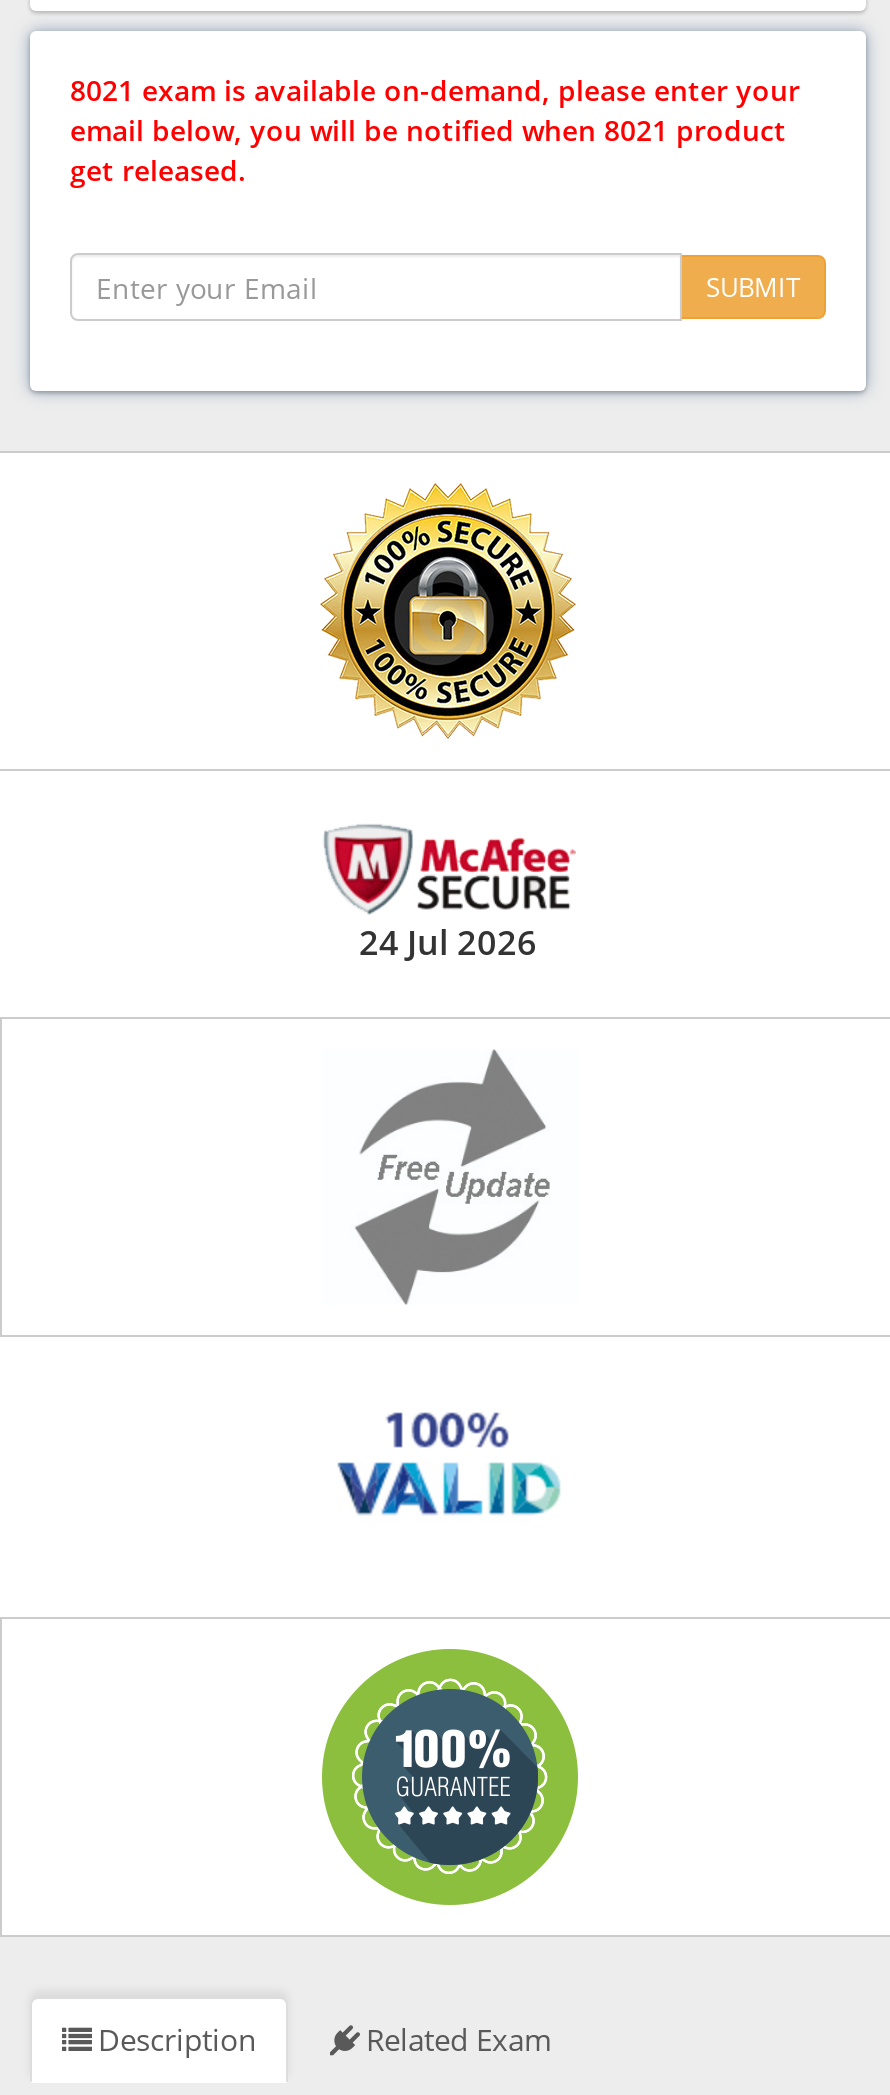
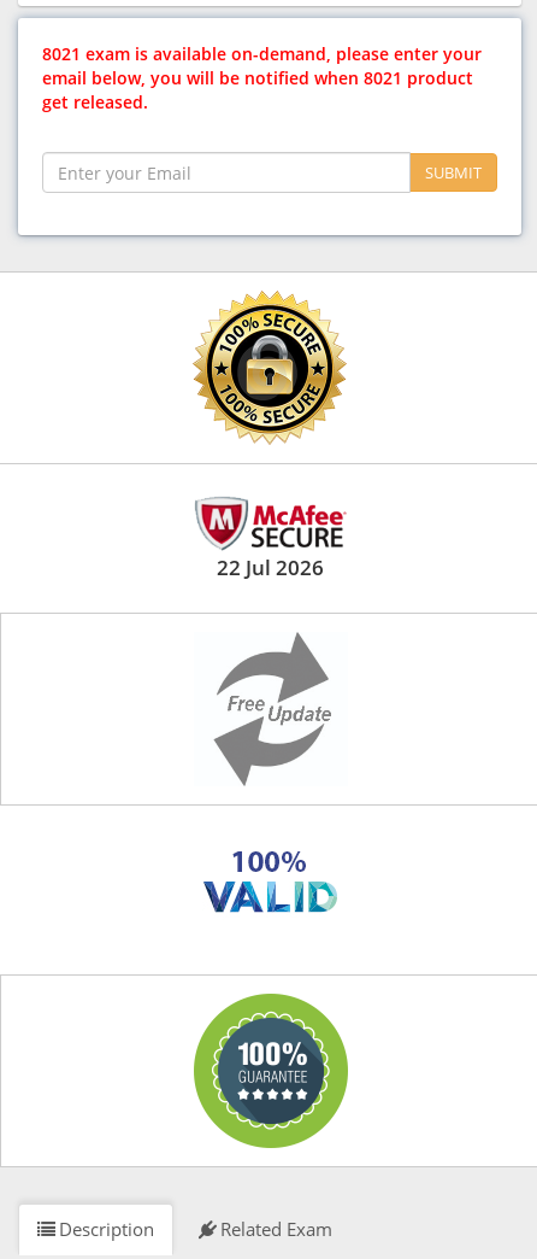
- 24 Jul 2026
+ 22 Jul 2026
